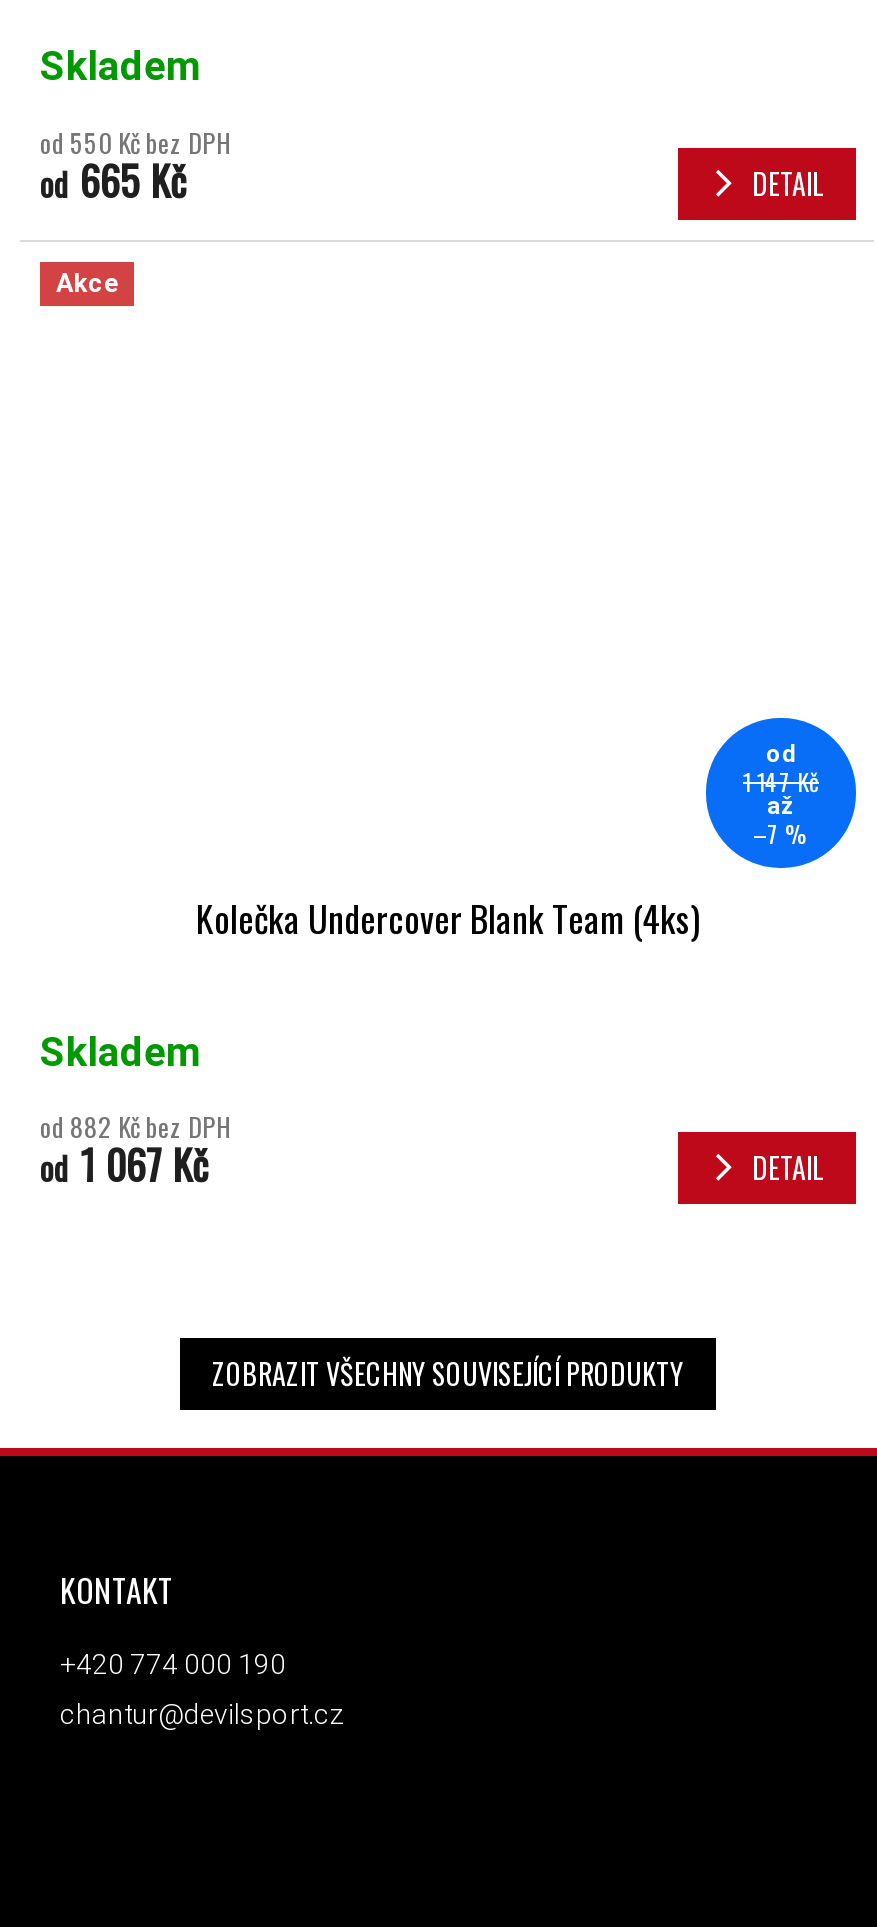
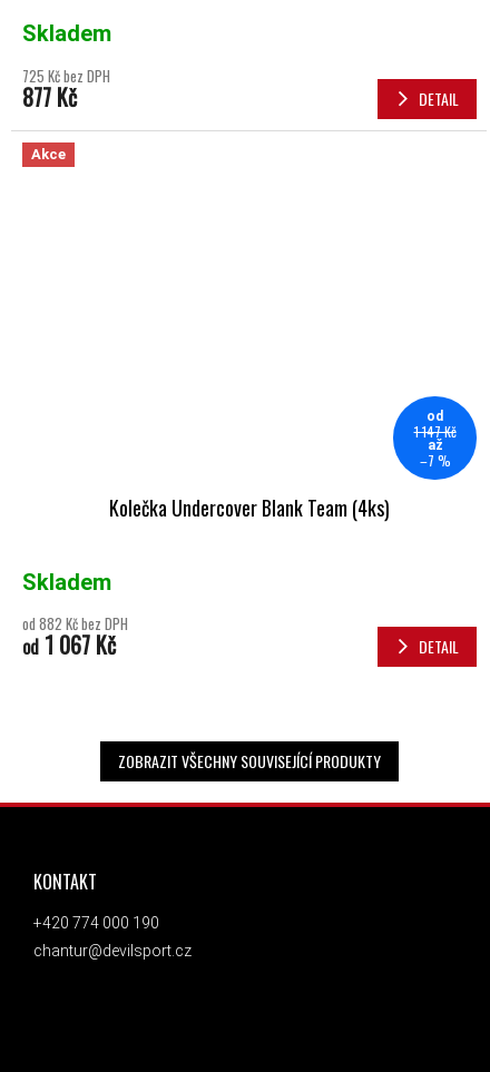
- od 550 Kč bez DPH
- od665 Kč
+ 725 Kč bez DPH
+ 877 Kč
